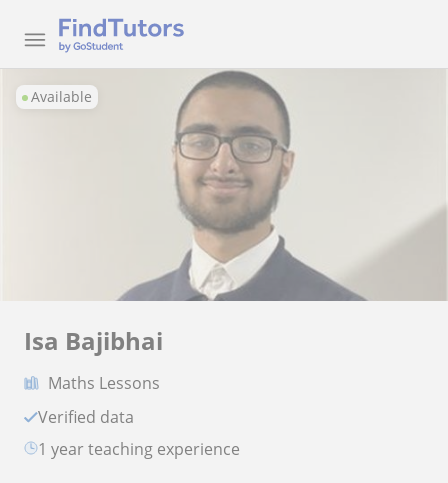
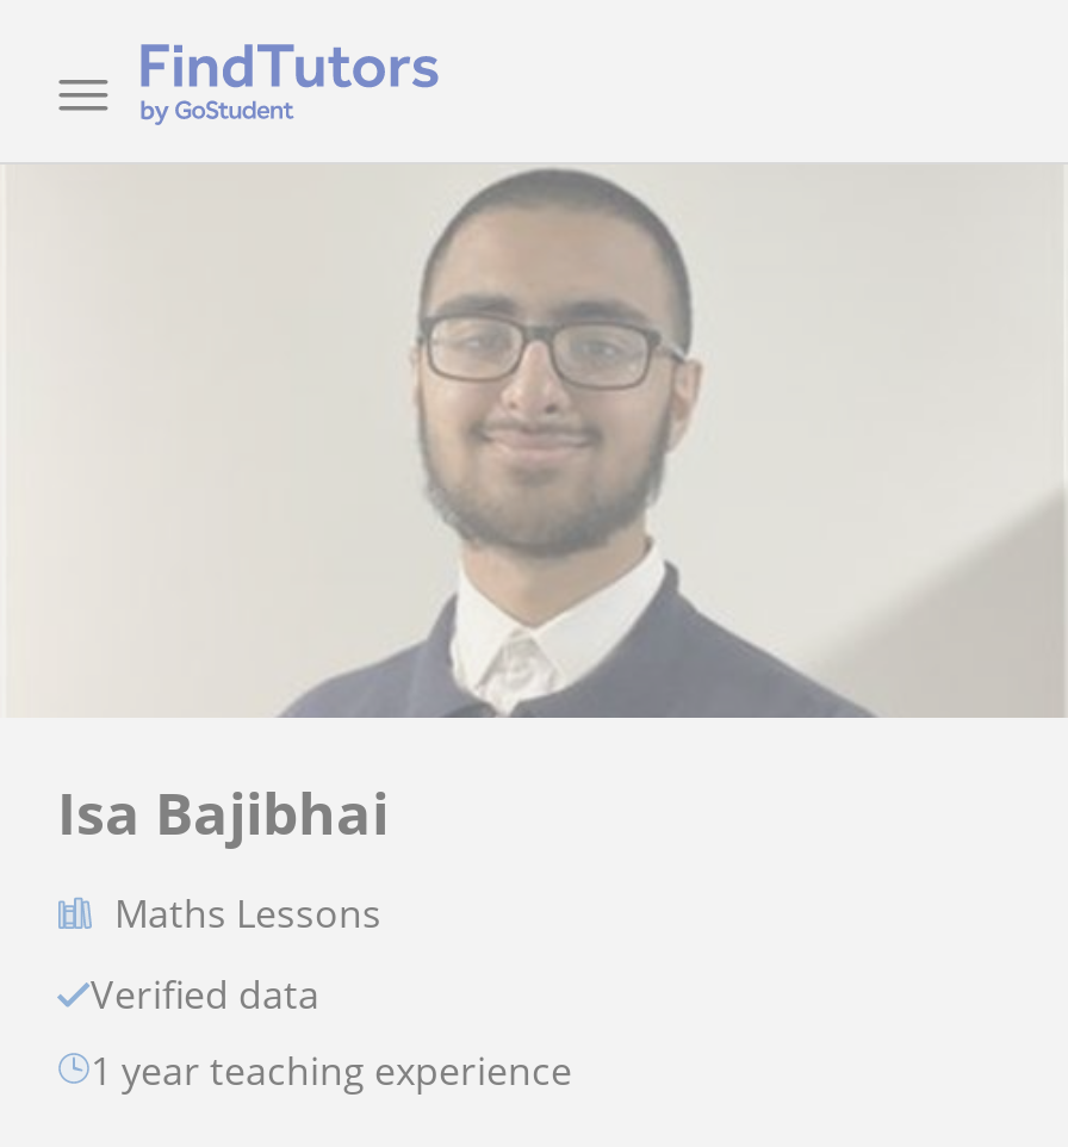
- Available
